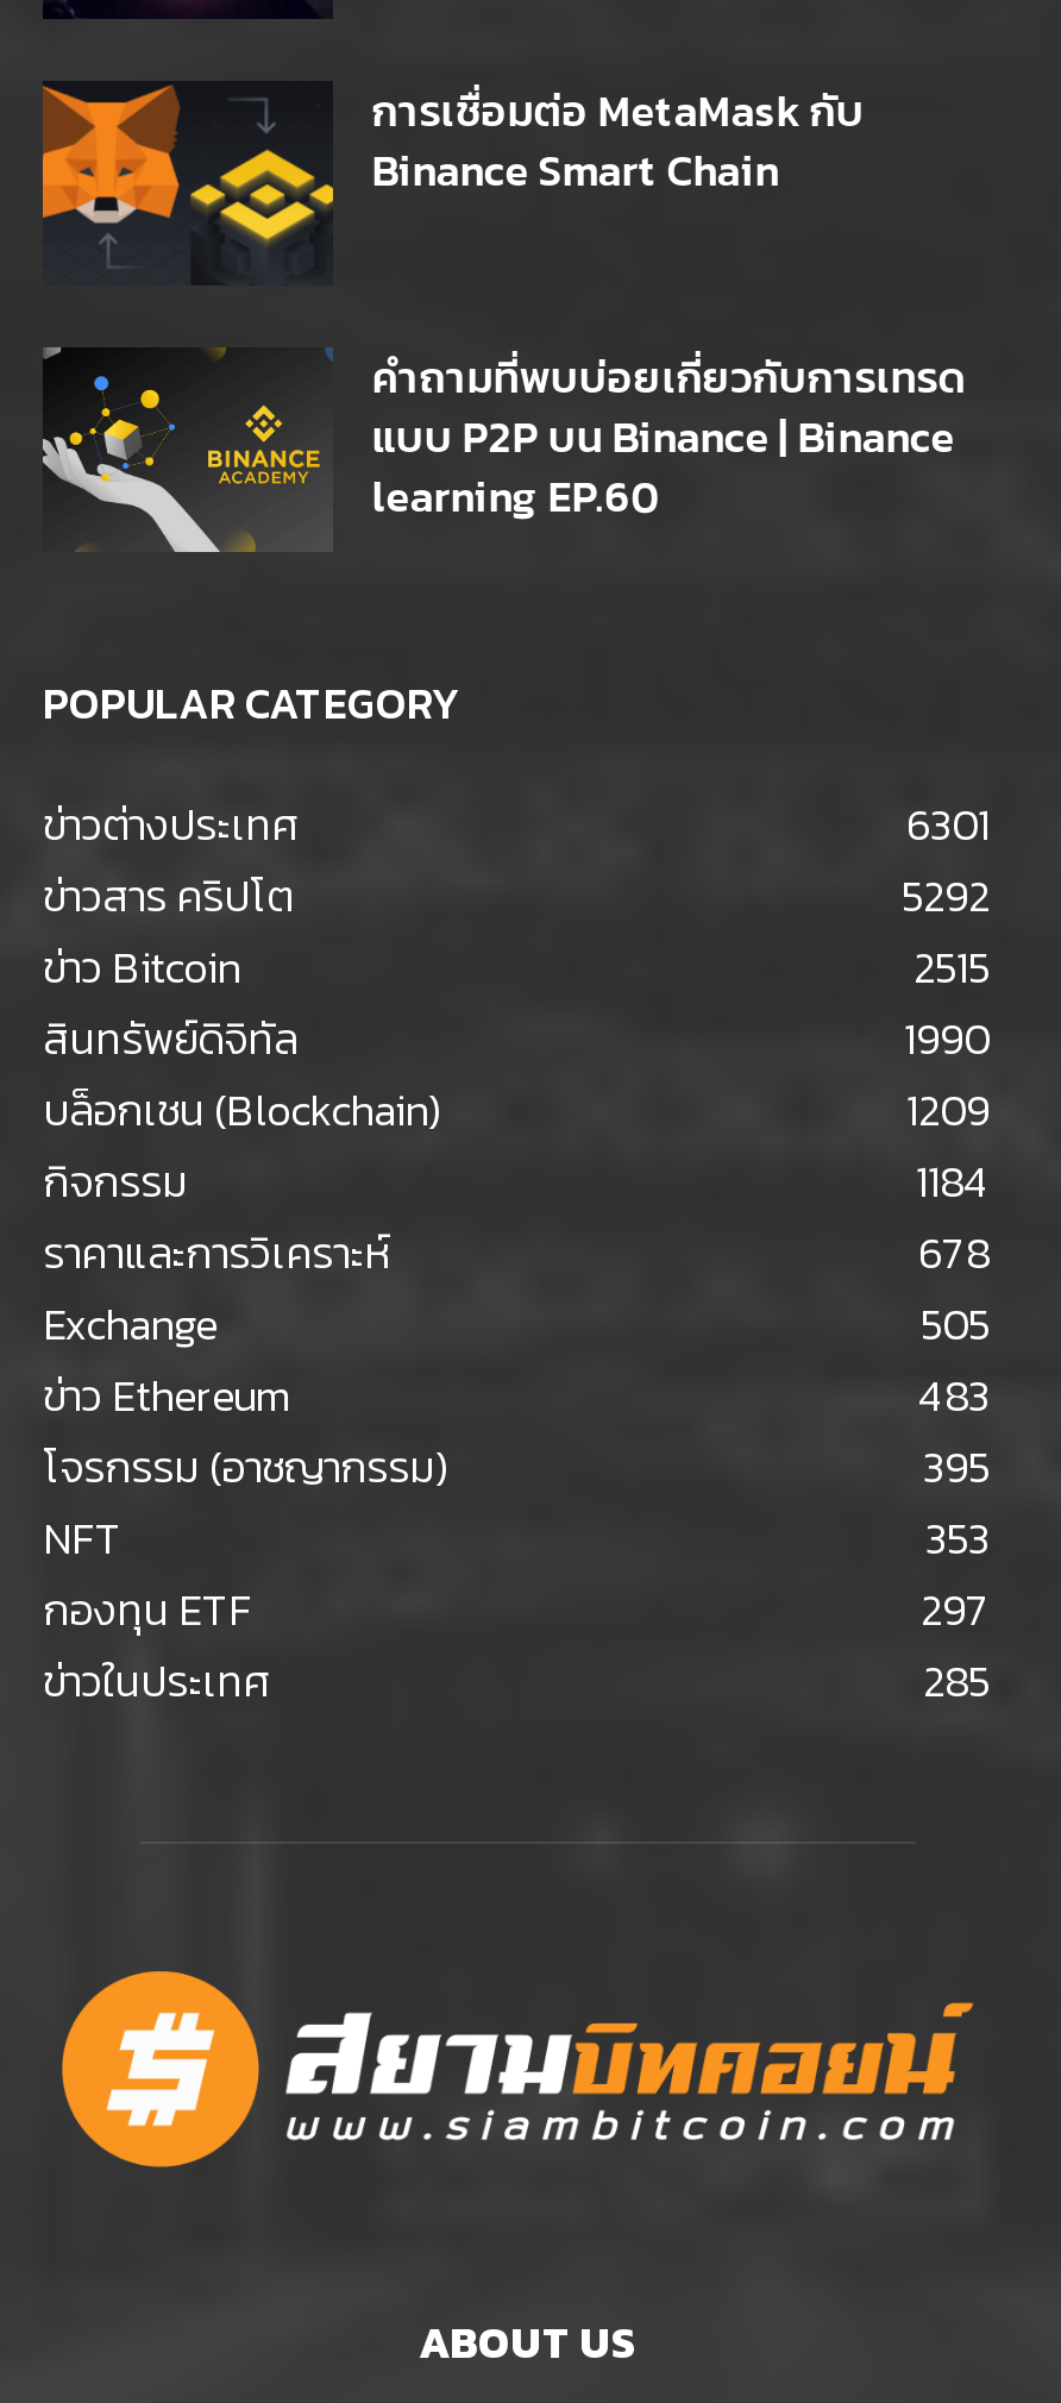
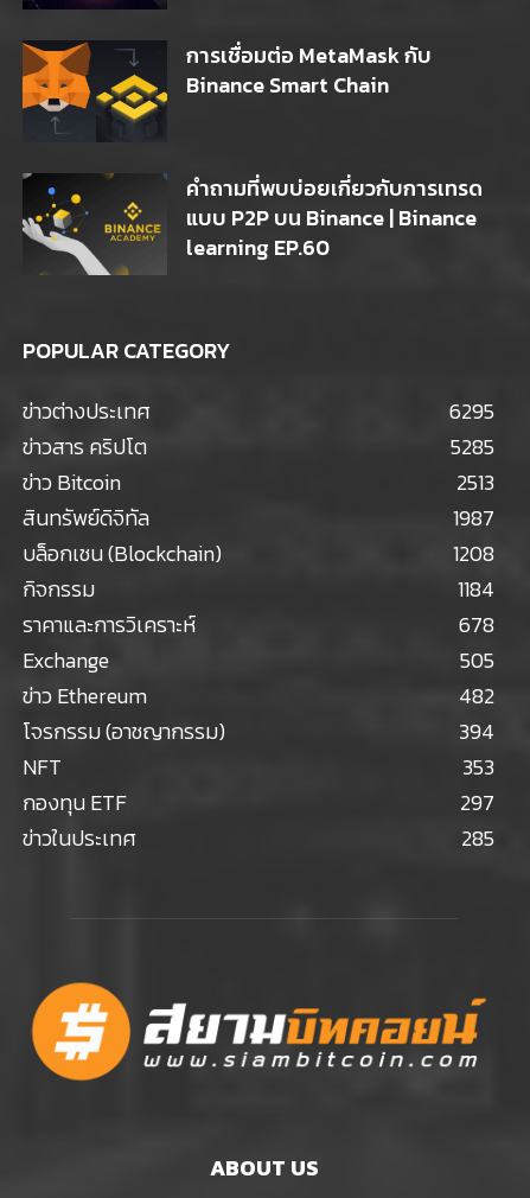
- 6301
+ 6295

- 5292
+ 5285

- 2515
+ 2513

- 1990
+ 1987

- 1209
+ 1208

- 483
+ 482

- 395
+ 394
